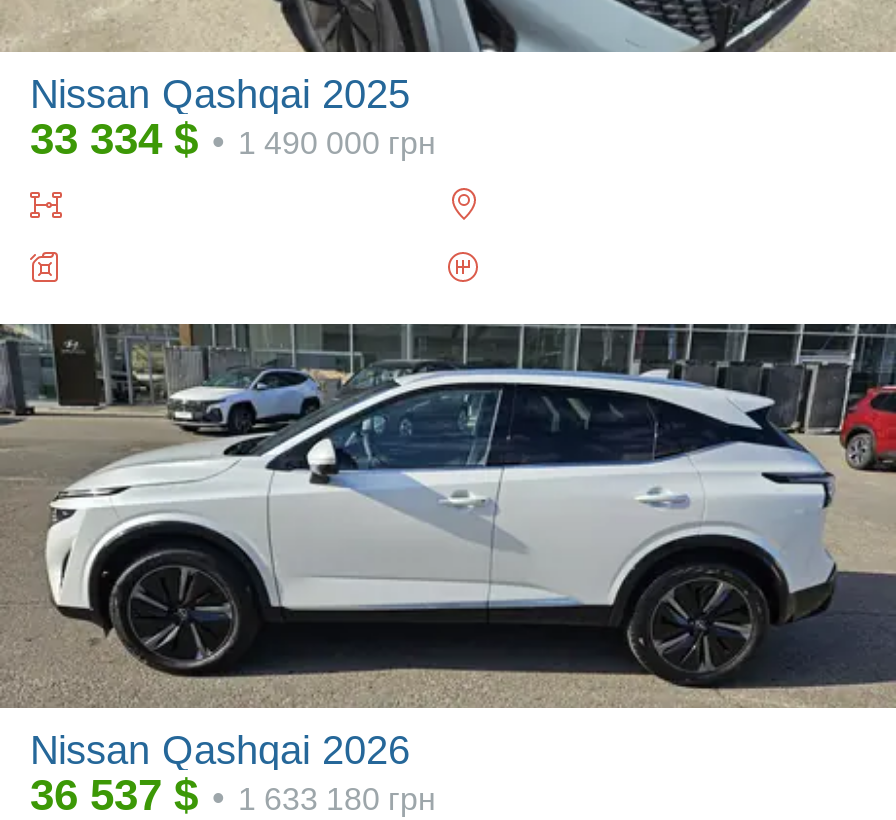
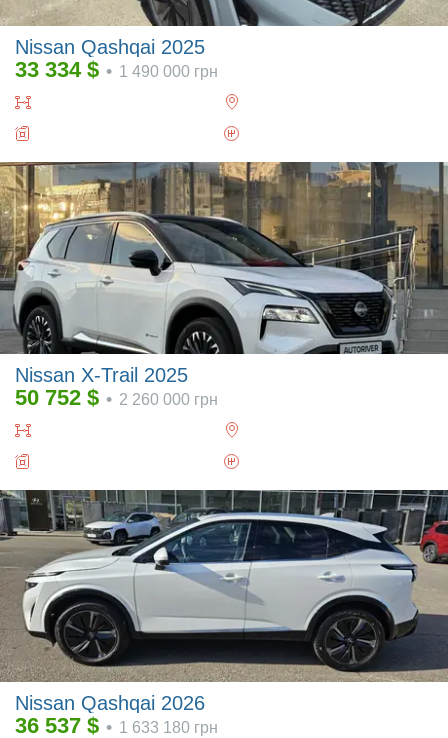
+ [image]
+ Nissan X-Trail 2025
+ 50 752 $ • 2 260 000 грн
